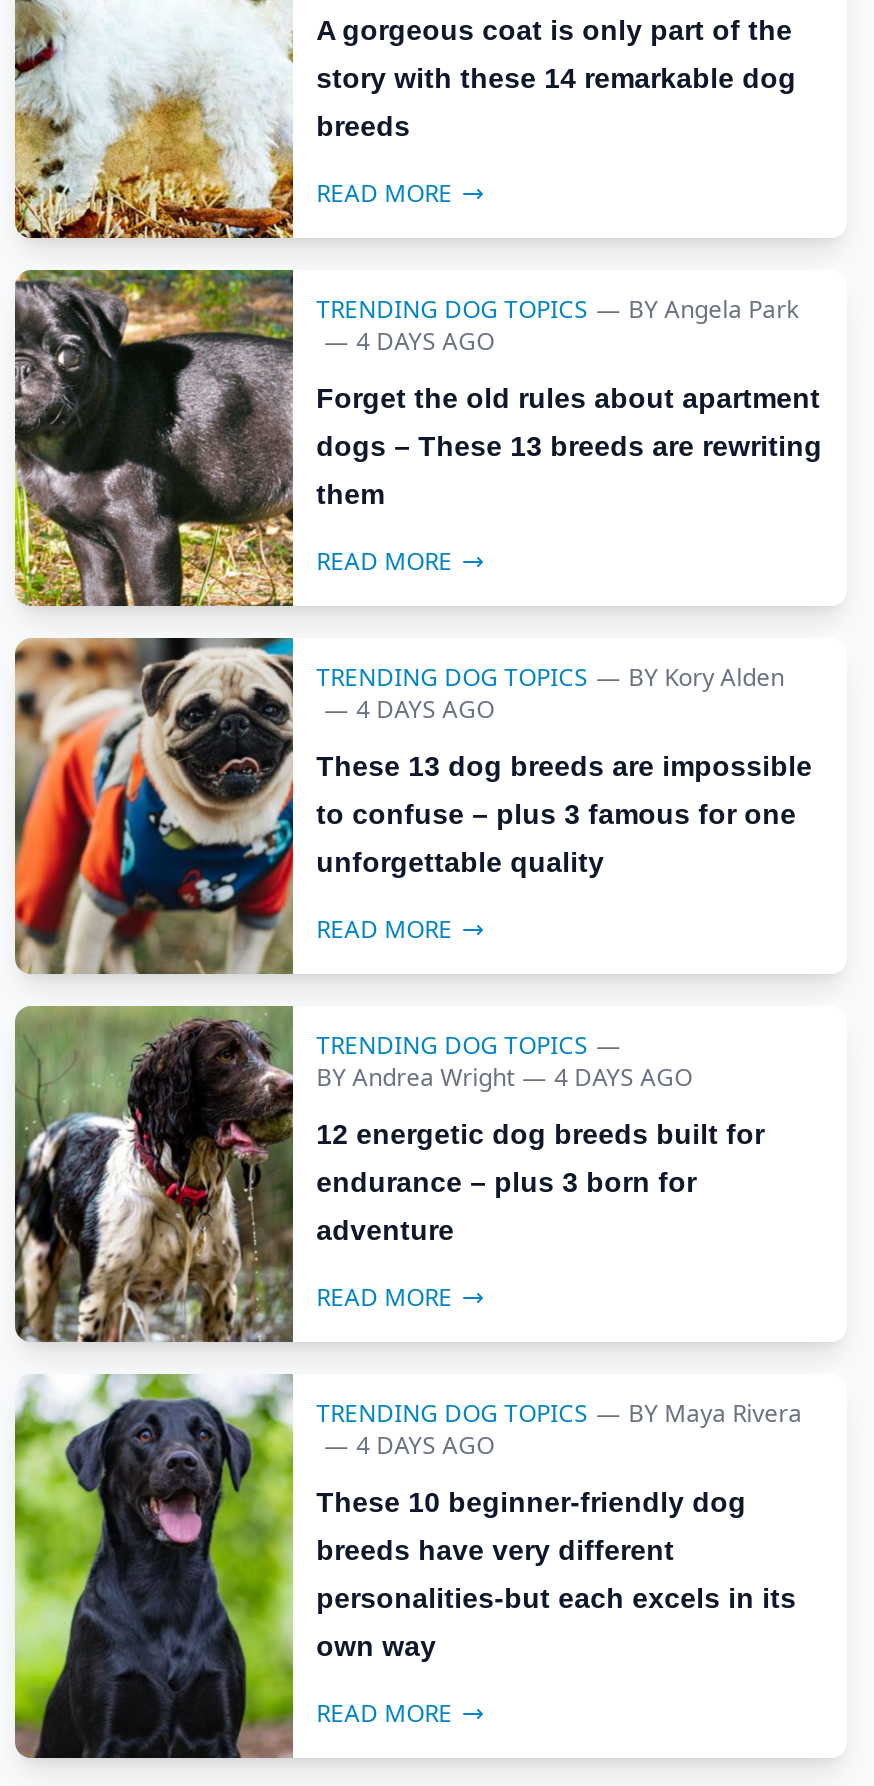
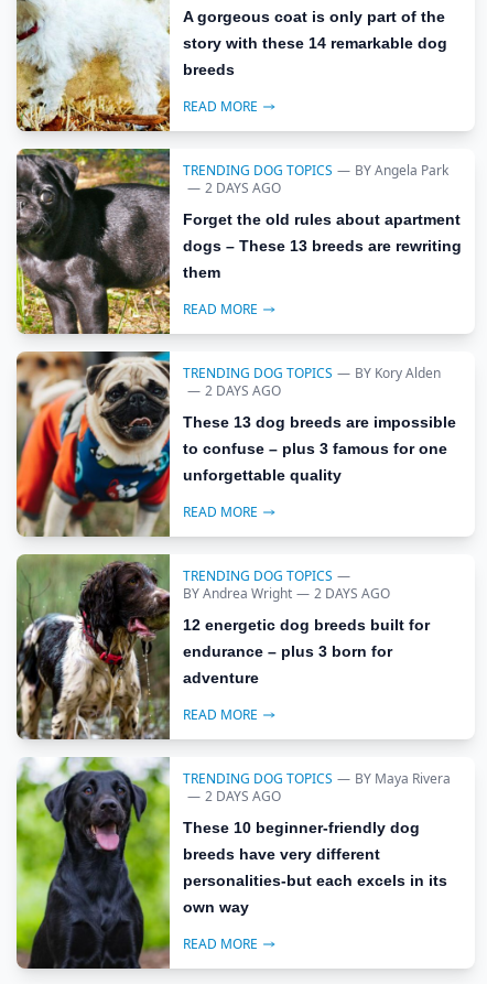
- — 4 DAYS AGO
+ — 2 DAYS AGO

- — 4 DAYS AGO
+ — 2 DAYS AGO

- BY Andrea Wright — 4 DAYS AGO
+ BY Andrea Wright — 2 DAYS AGO

- — 4 DAYS AGO
+ — 2 DAYS AGO
